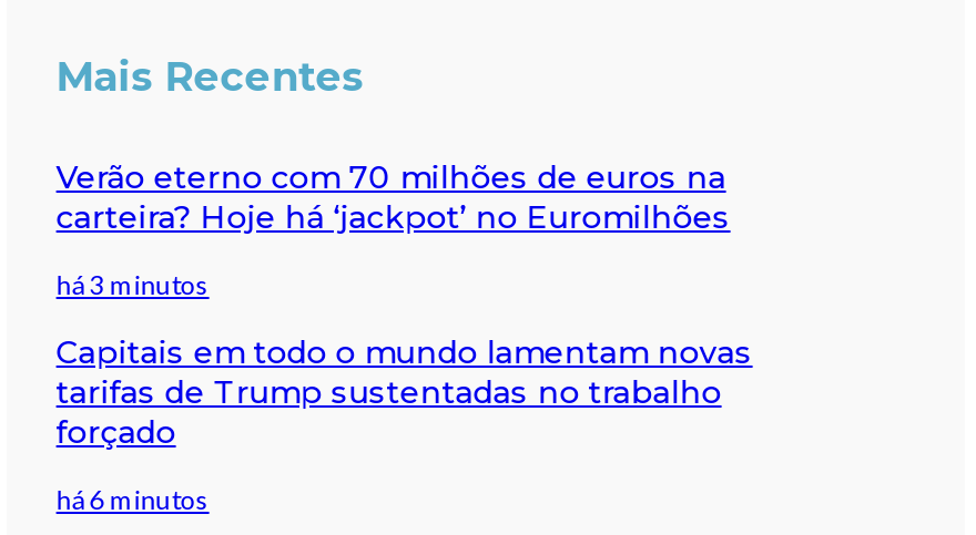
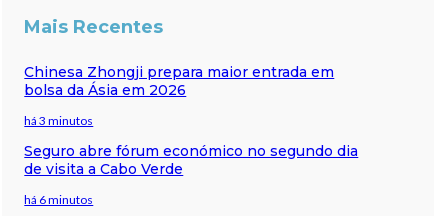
- Verão eterno com 70 milhões de euros na
- carteira? Hoje há ‘jackpot’ no Euromilhões
+ Chinesa Zhongji prepara maior entrada em
+ bolsa da Ásia em 2026

- Capitais em todo o mundo lamentam novas
- tarifas de Trump sustentadas no trabalho
- forçado
+ Seguro abre fórum económico no segundo dia
+ de visita a Cabo Verde
